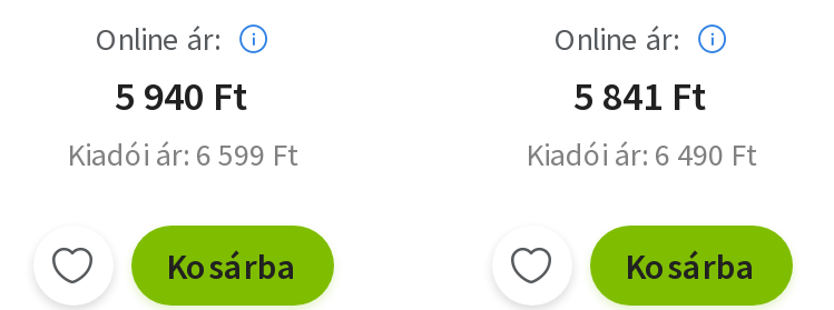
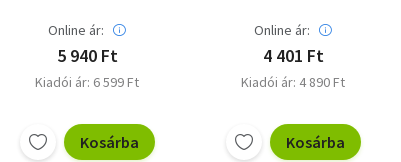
- 5 841 Ft
+ 4 401 Ft

- Kiadói ár: 6 490 Ft
+ Kiadói ár: 4 890 Ft
